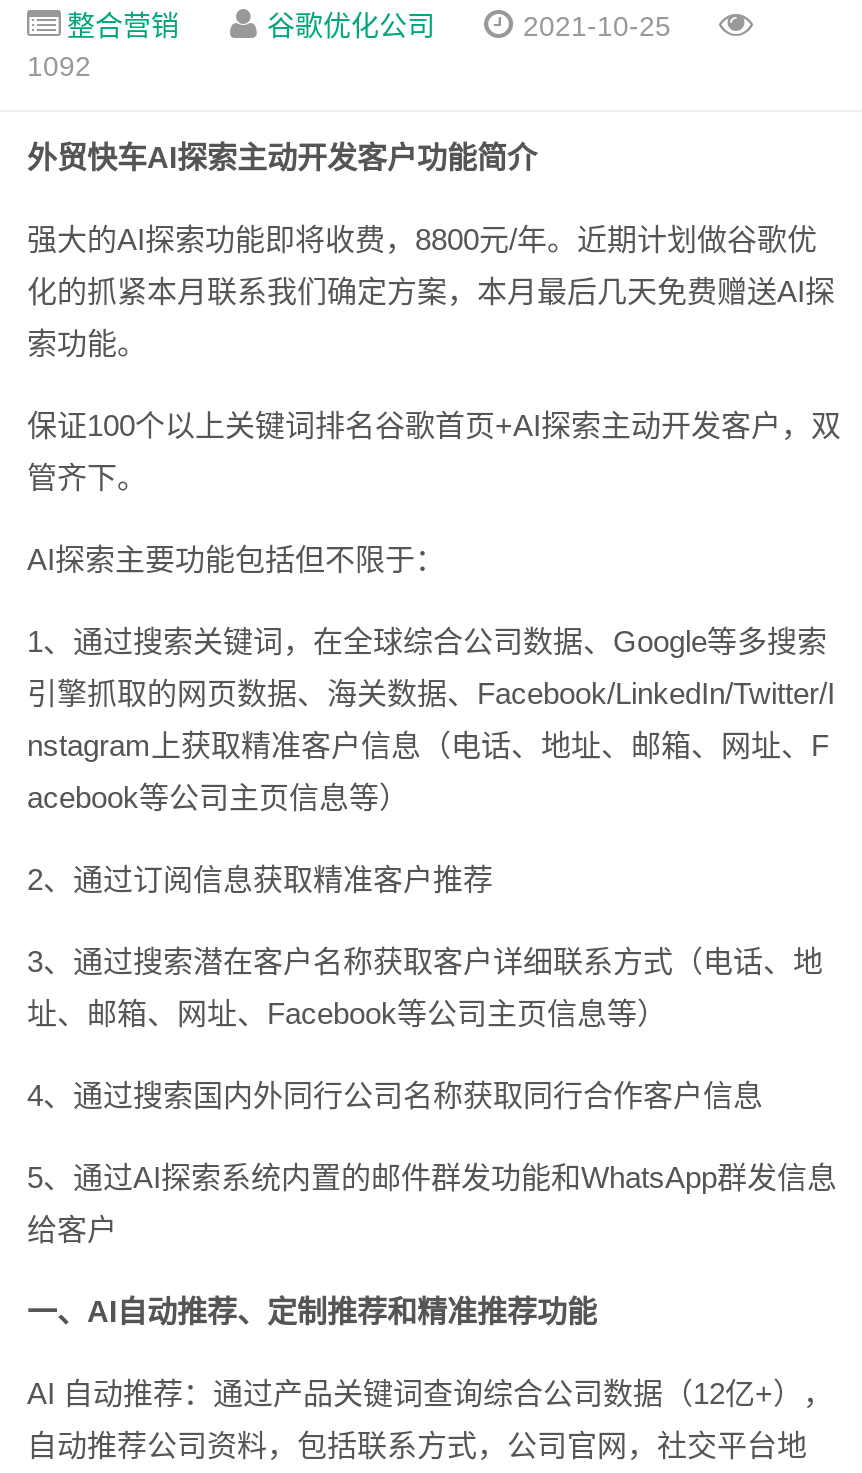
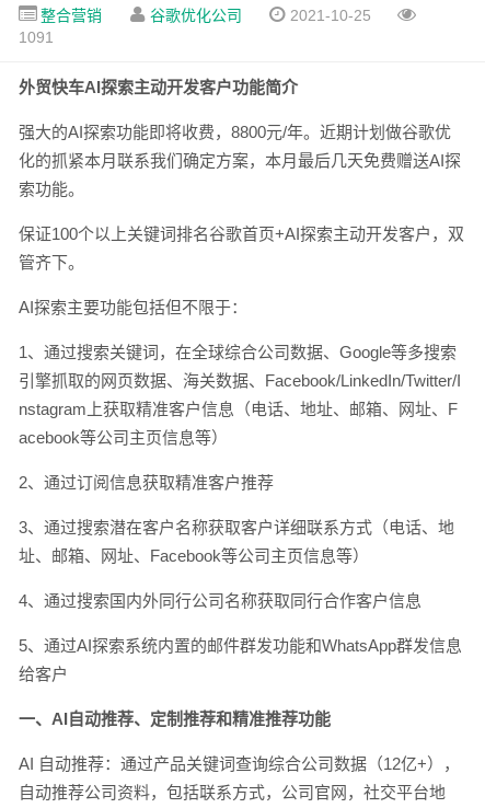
- 1092
+ 1091
